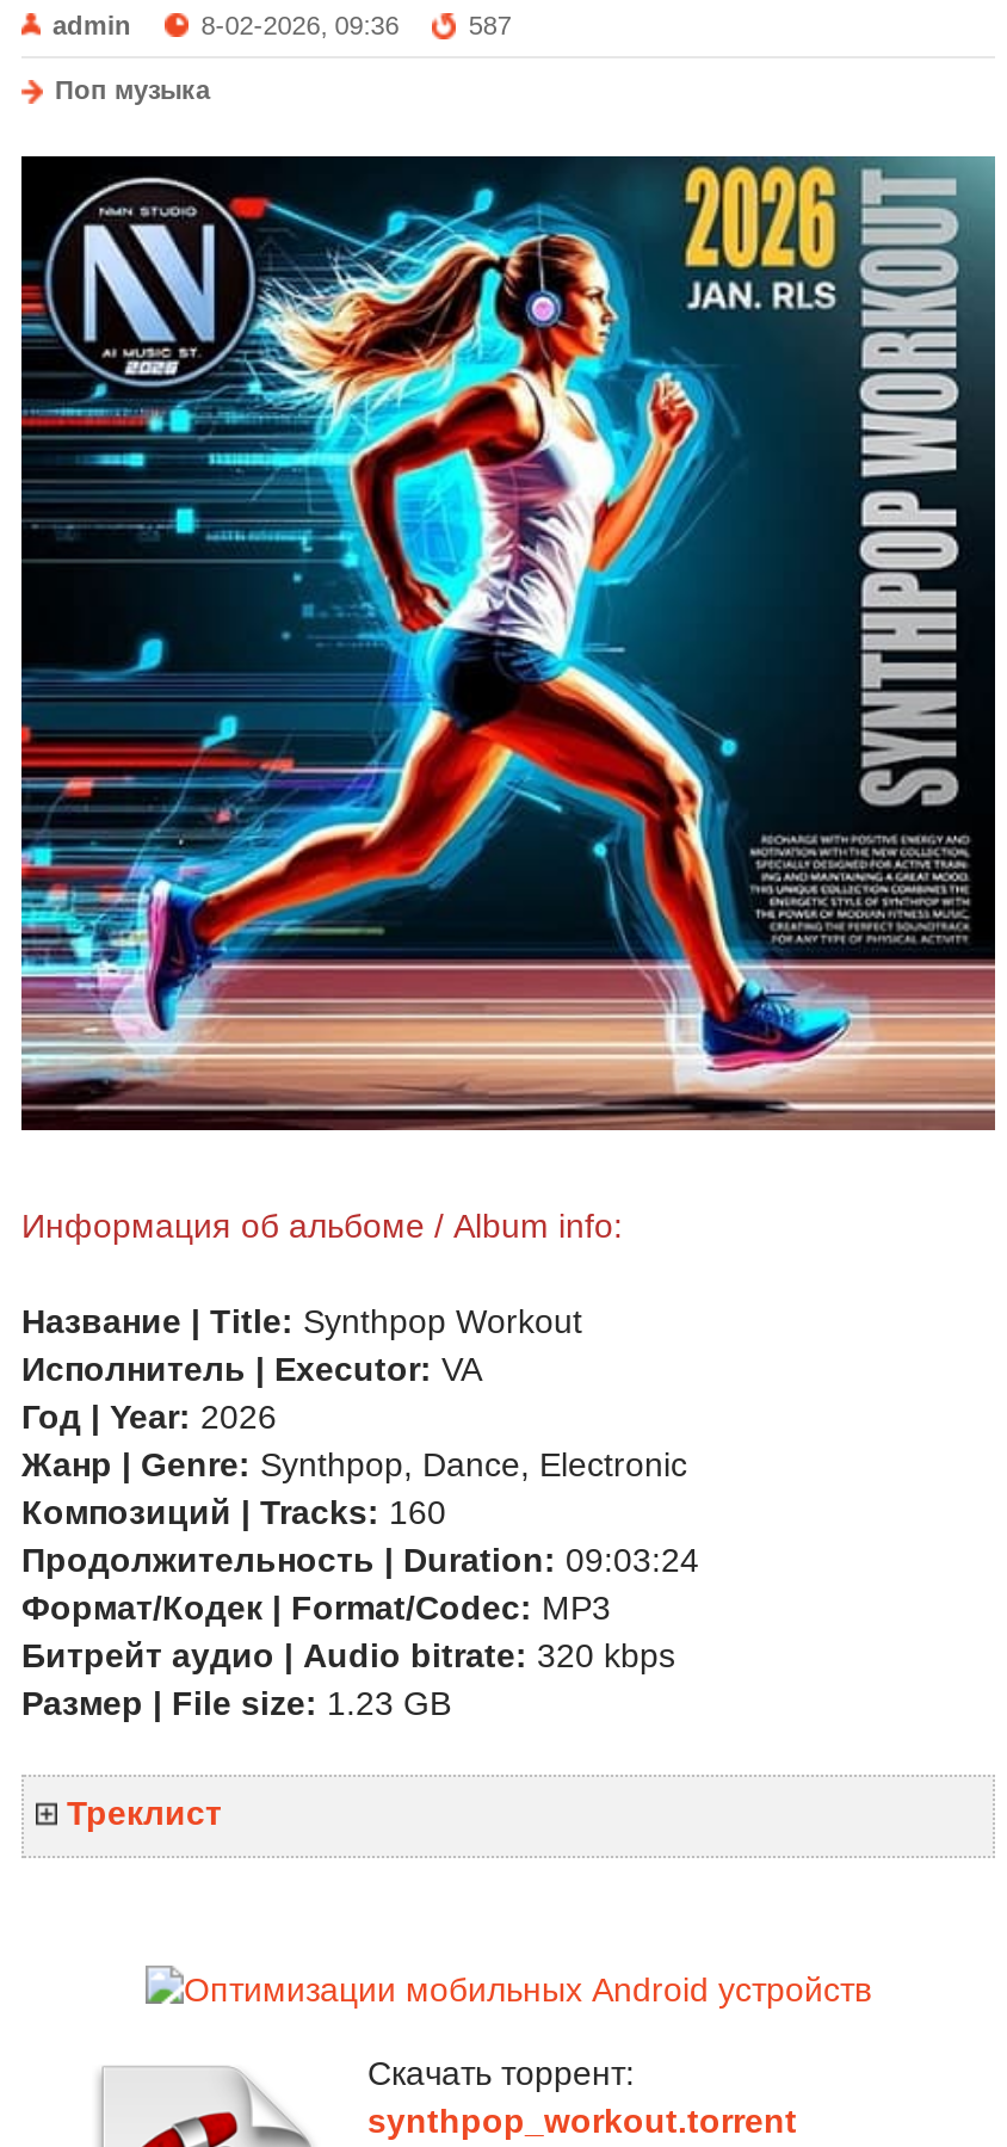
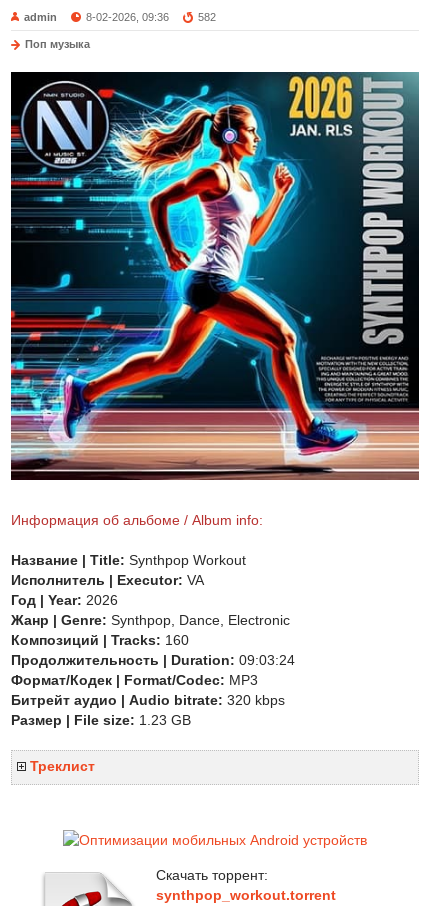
- 587
+ 582
